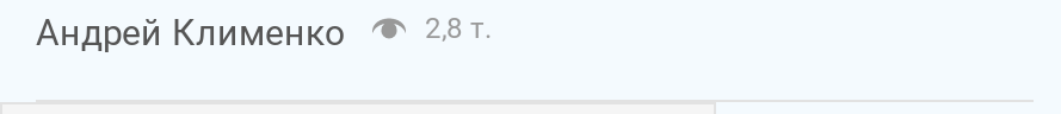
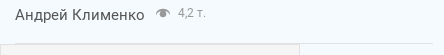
- 2,8 т.
+ 4,2 т.
